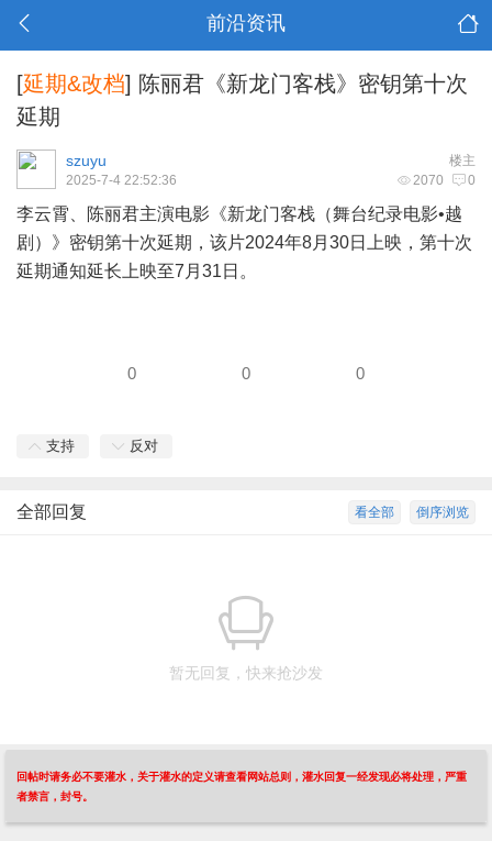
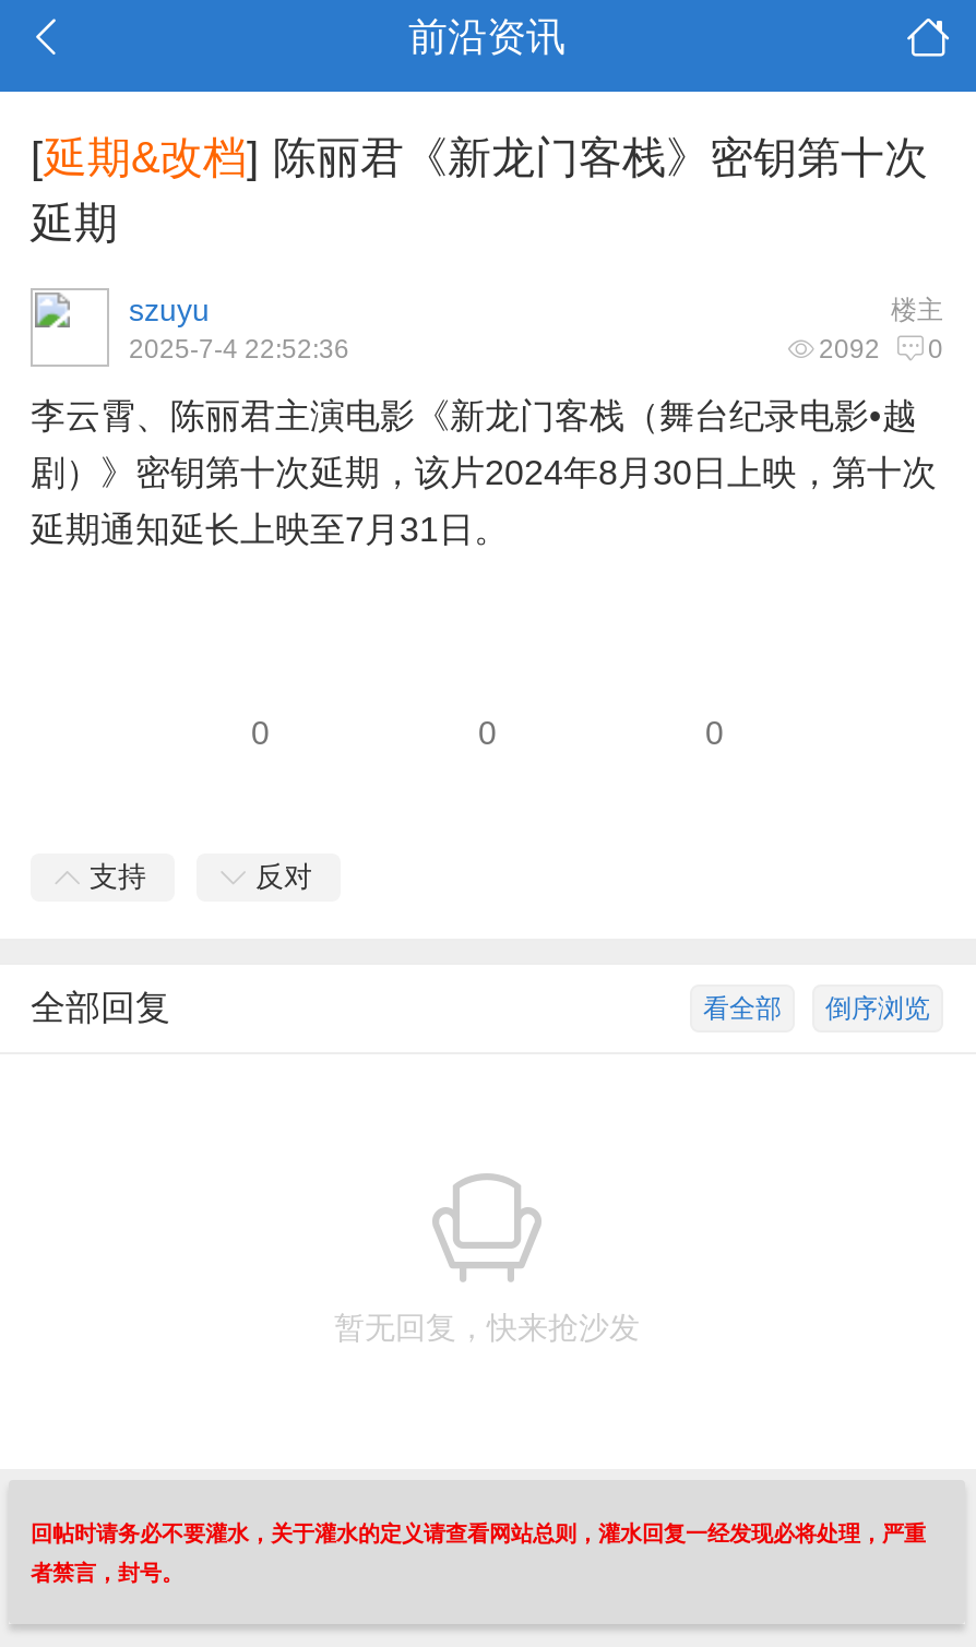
- 2070 0
+ 2092 0
